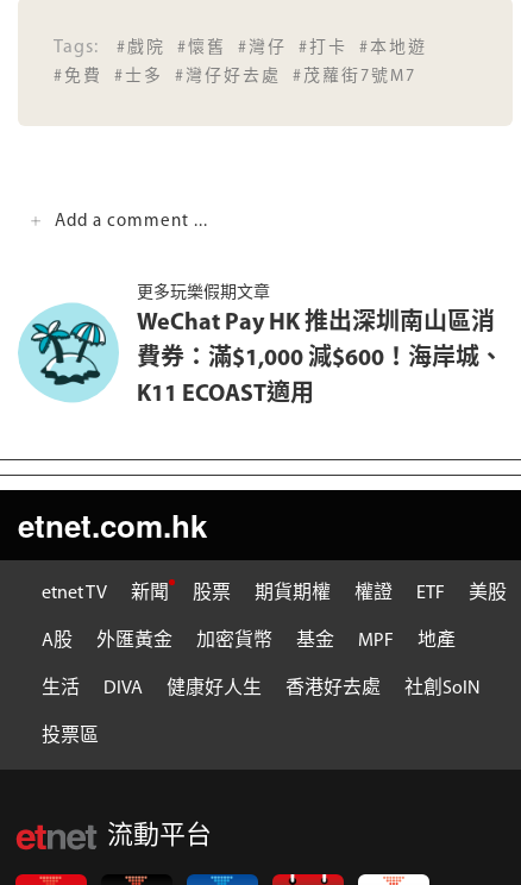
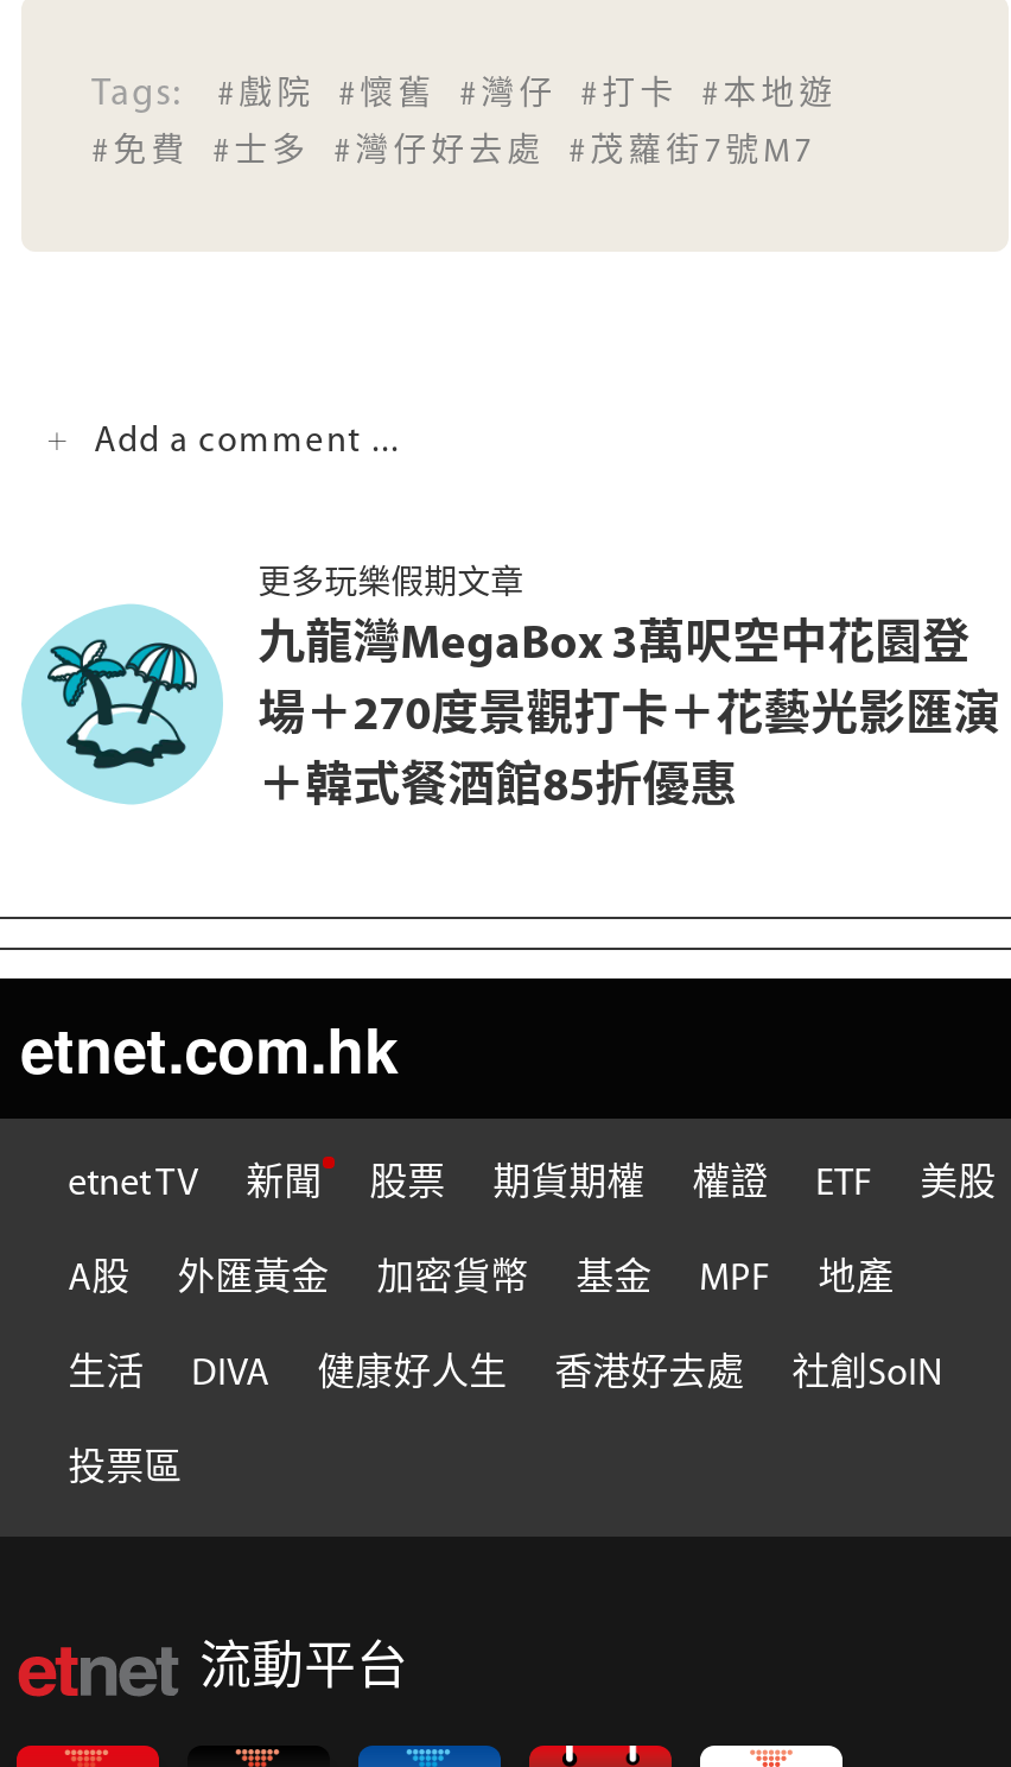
- WeChat Pay HK 推出深圳南山區消
+ 九龍灣MegaBox 3萬呎空中花園登

- 費券：滿$1,000 減$600！海岸城、
+ 場＋270度景觀打卡＋花藝光影匯演

- K11 ECOAST適用
+ ＋韓式餐酒館85折優惠
